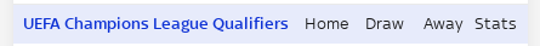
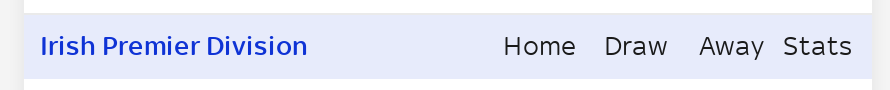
- UEFA Champions League Qualifiers
+ Irish Premier Division
